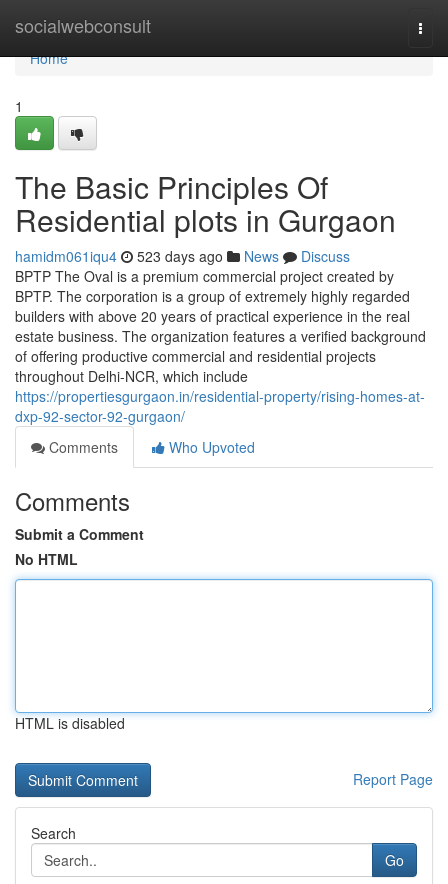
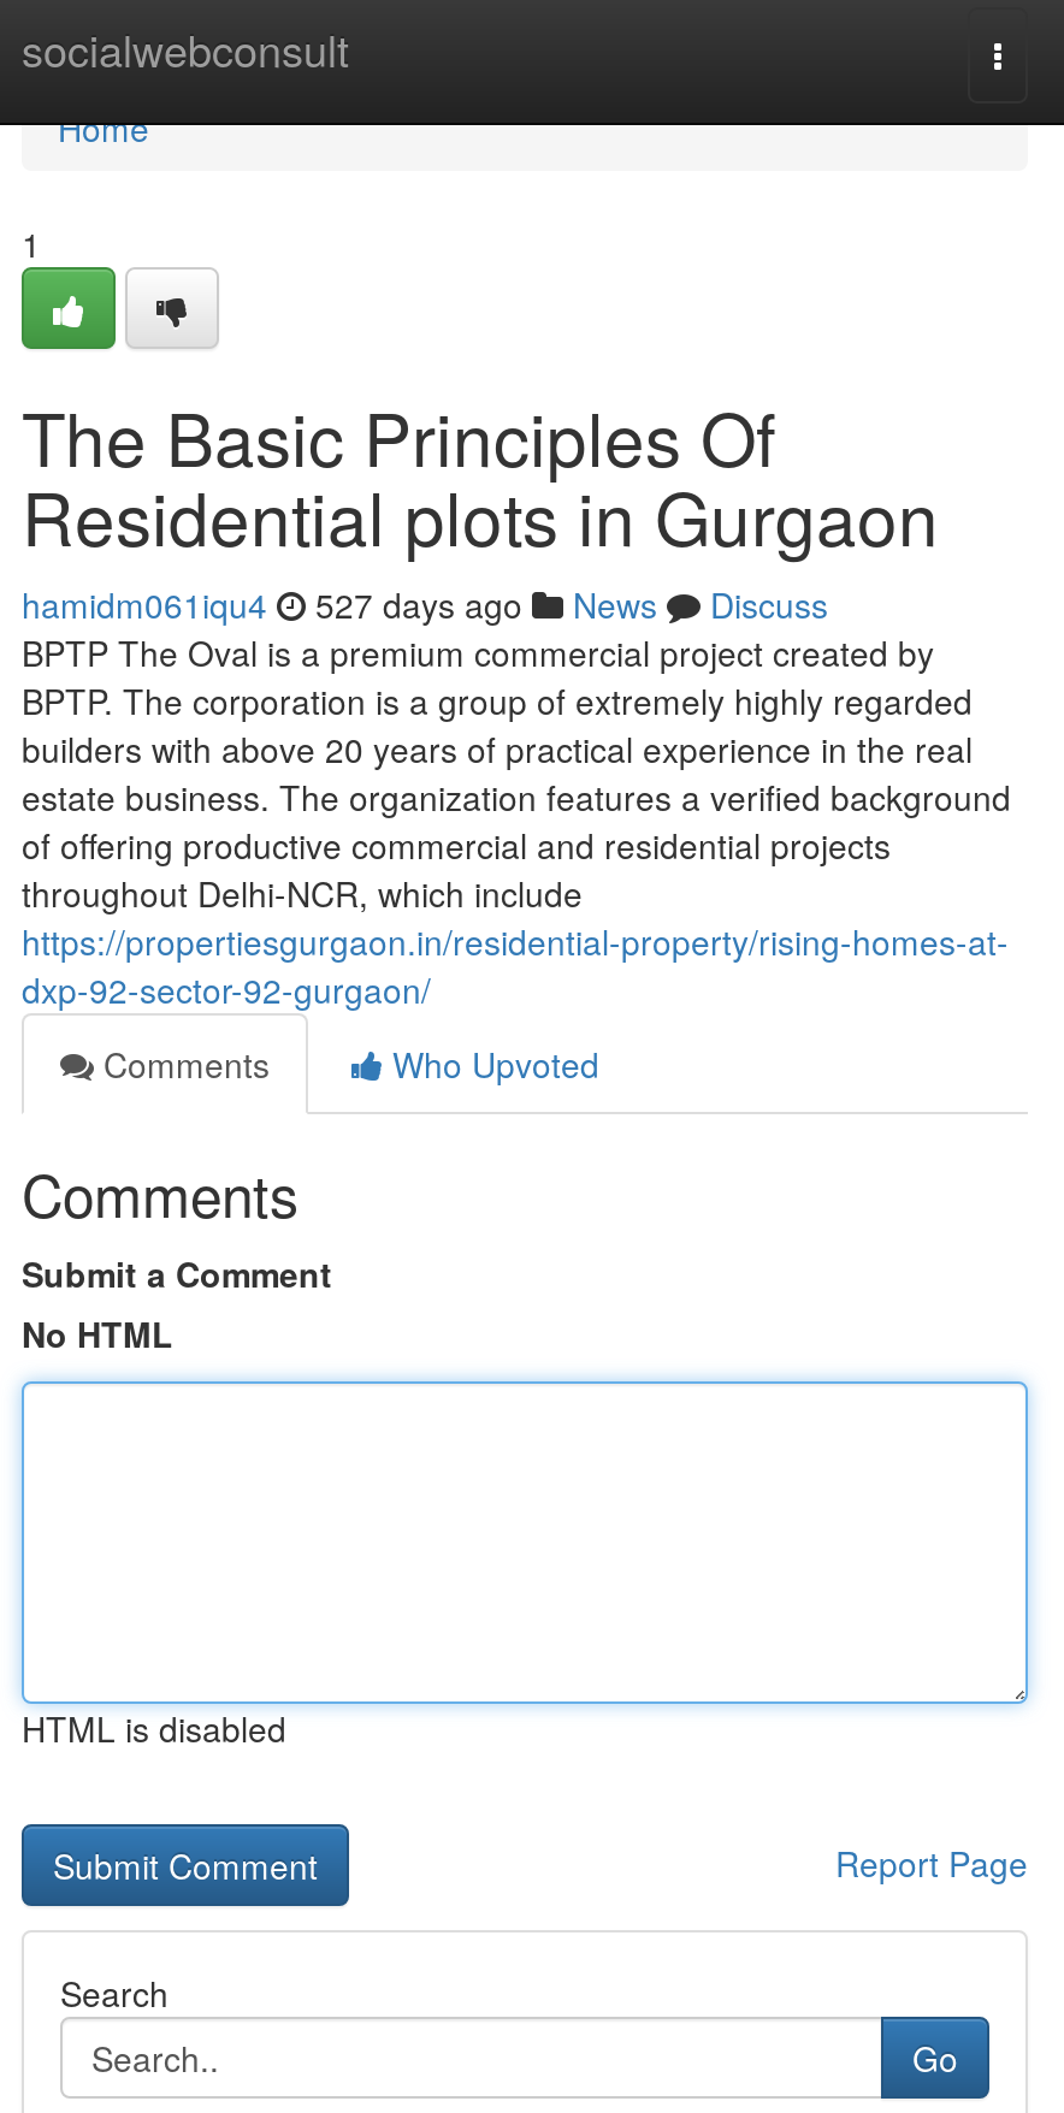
- hamidm061iqu4 523 days ago News Discuss
+ hamidm061iqu4 527 days ago News Discuss
